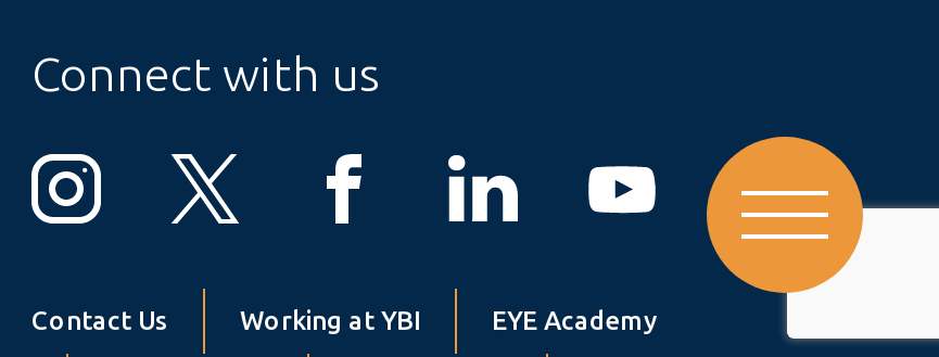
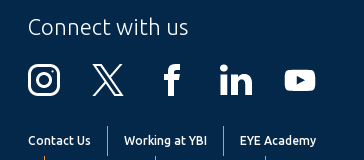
- [image]
